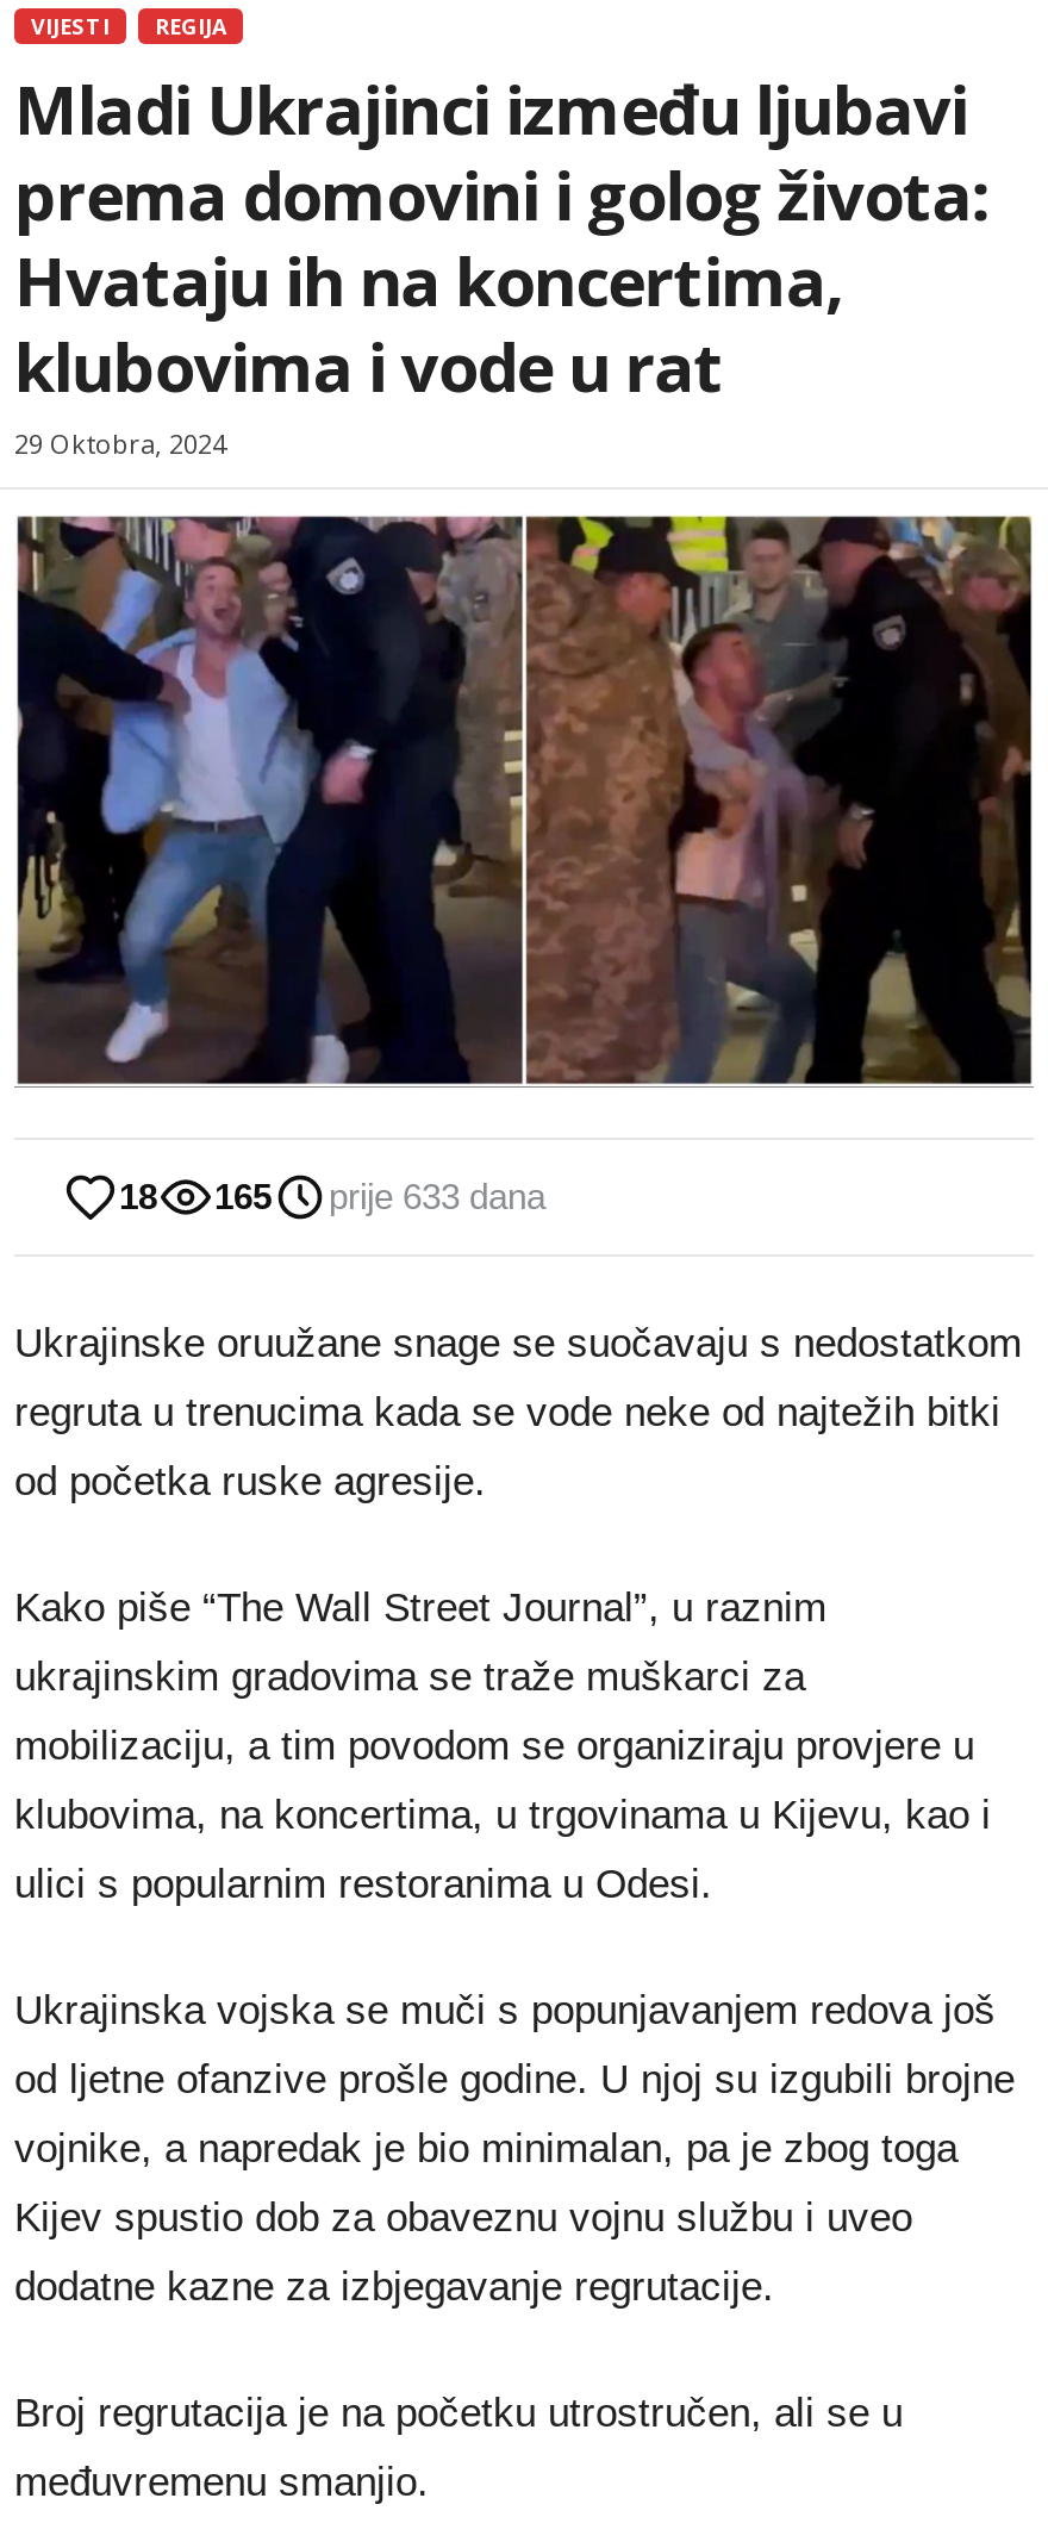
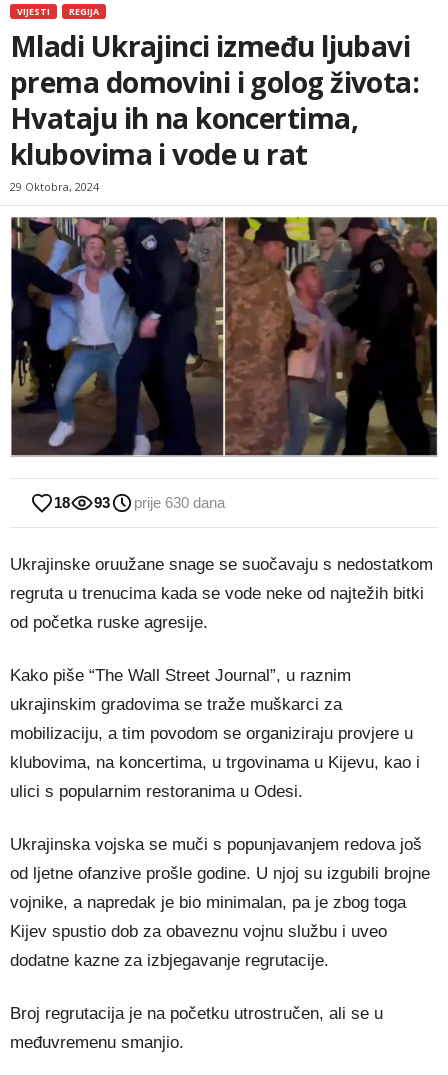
- 165
+ 93

- prije 633 dana
+ prije 630 dana
